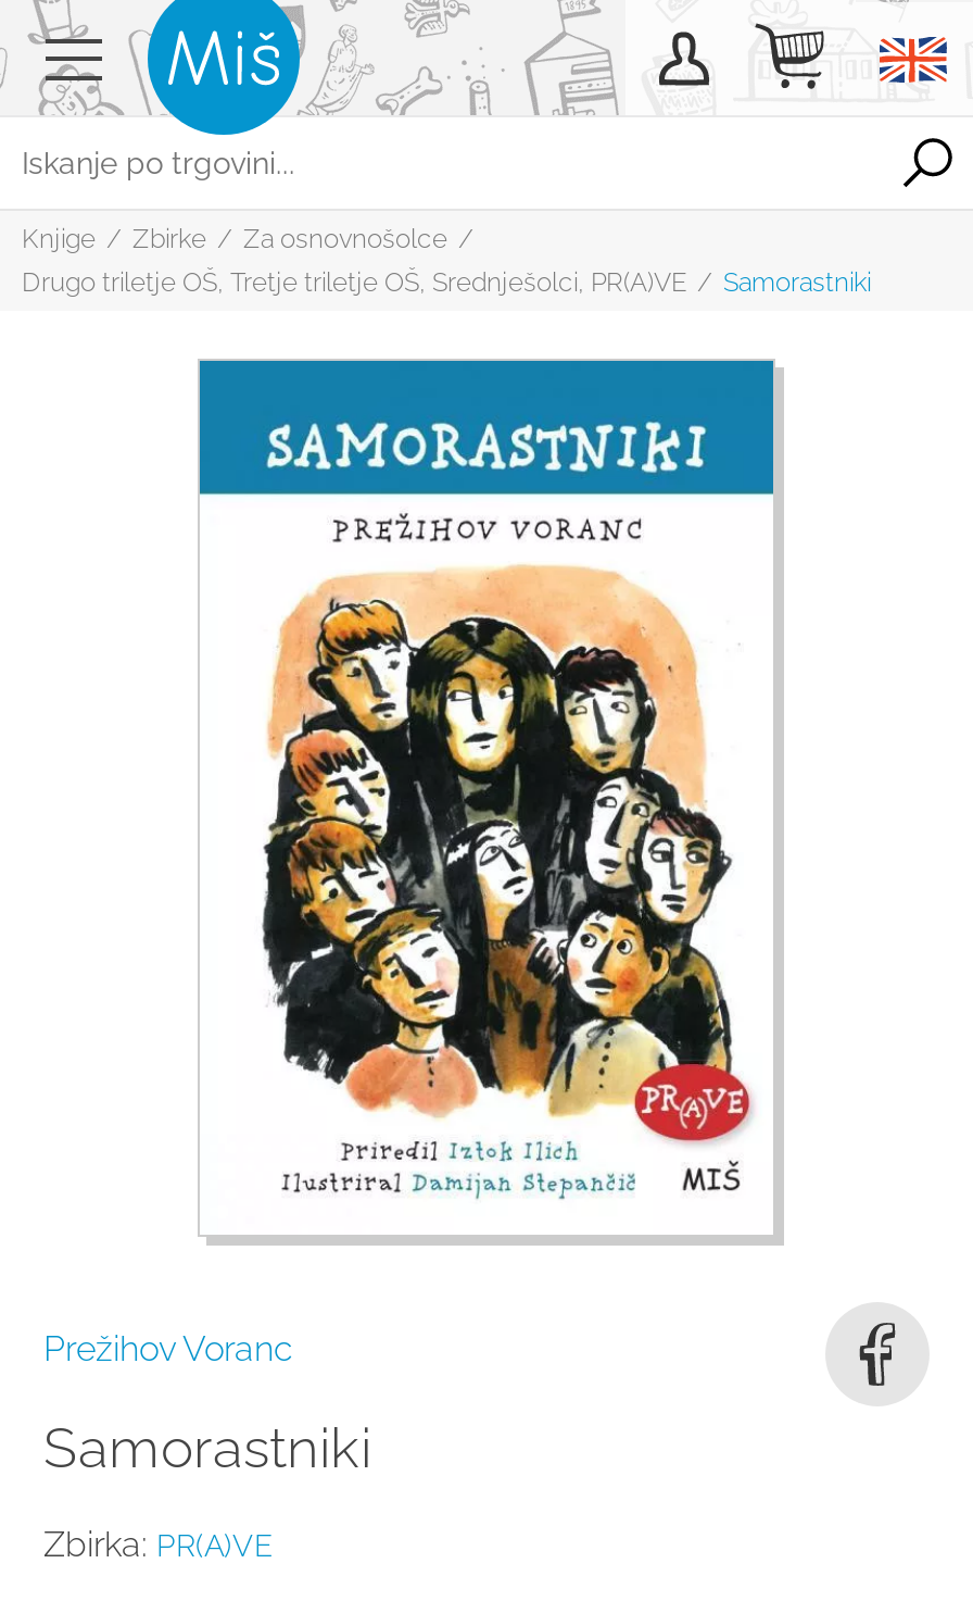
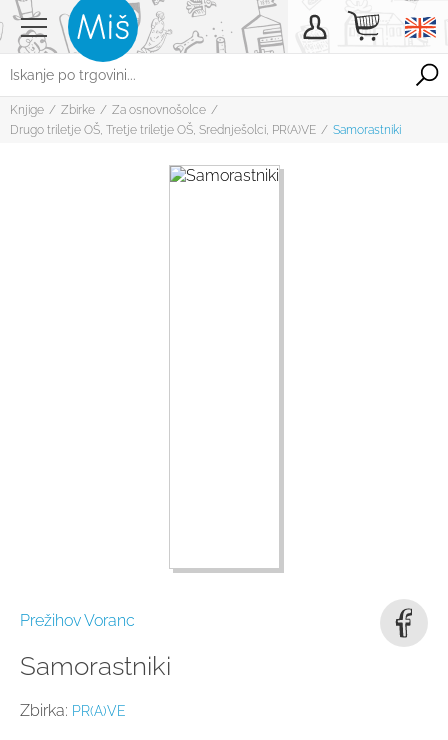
- [image]
